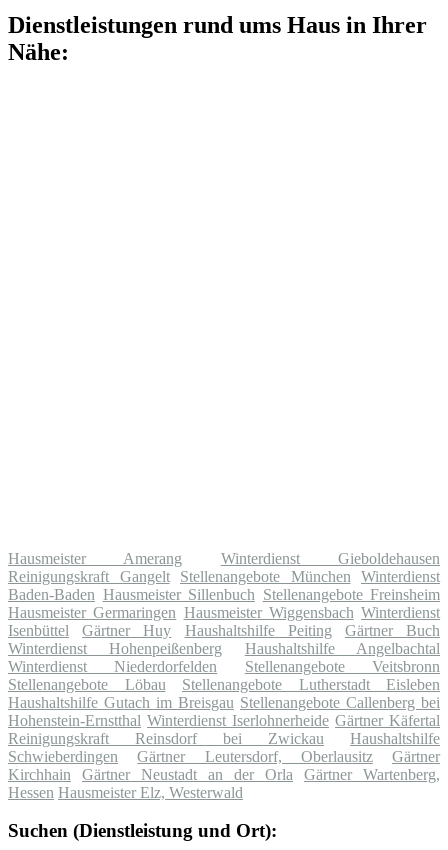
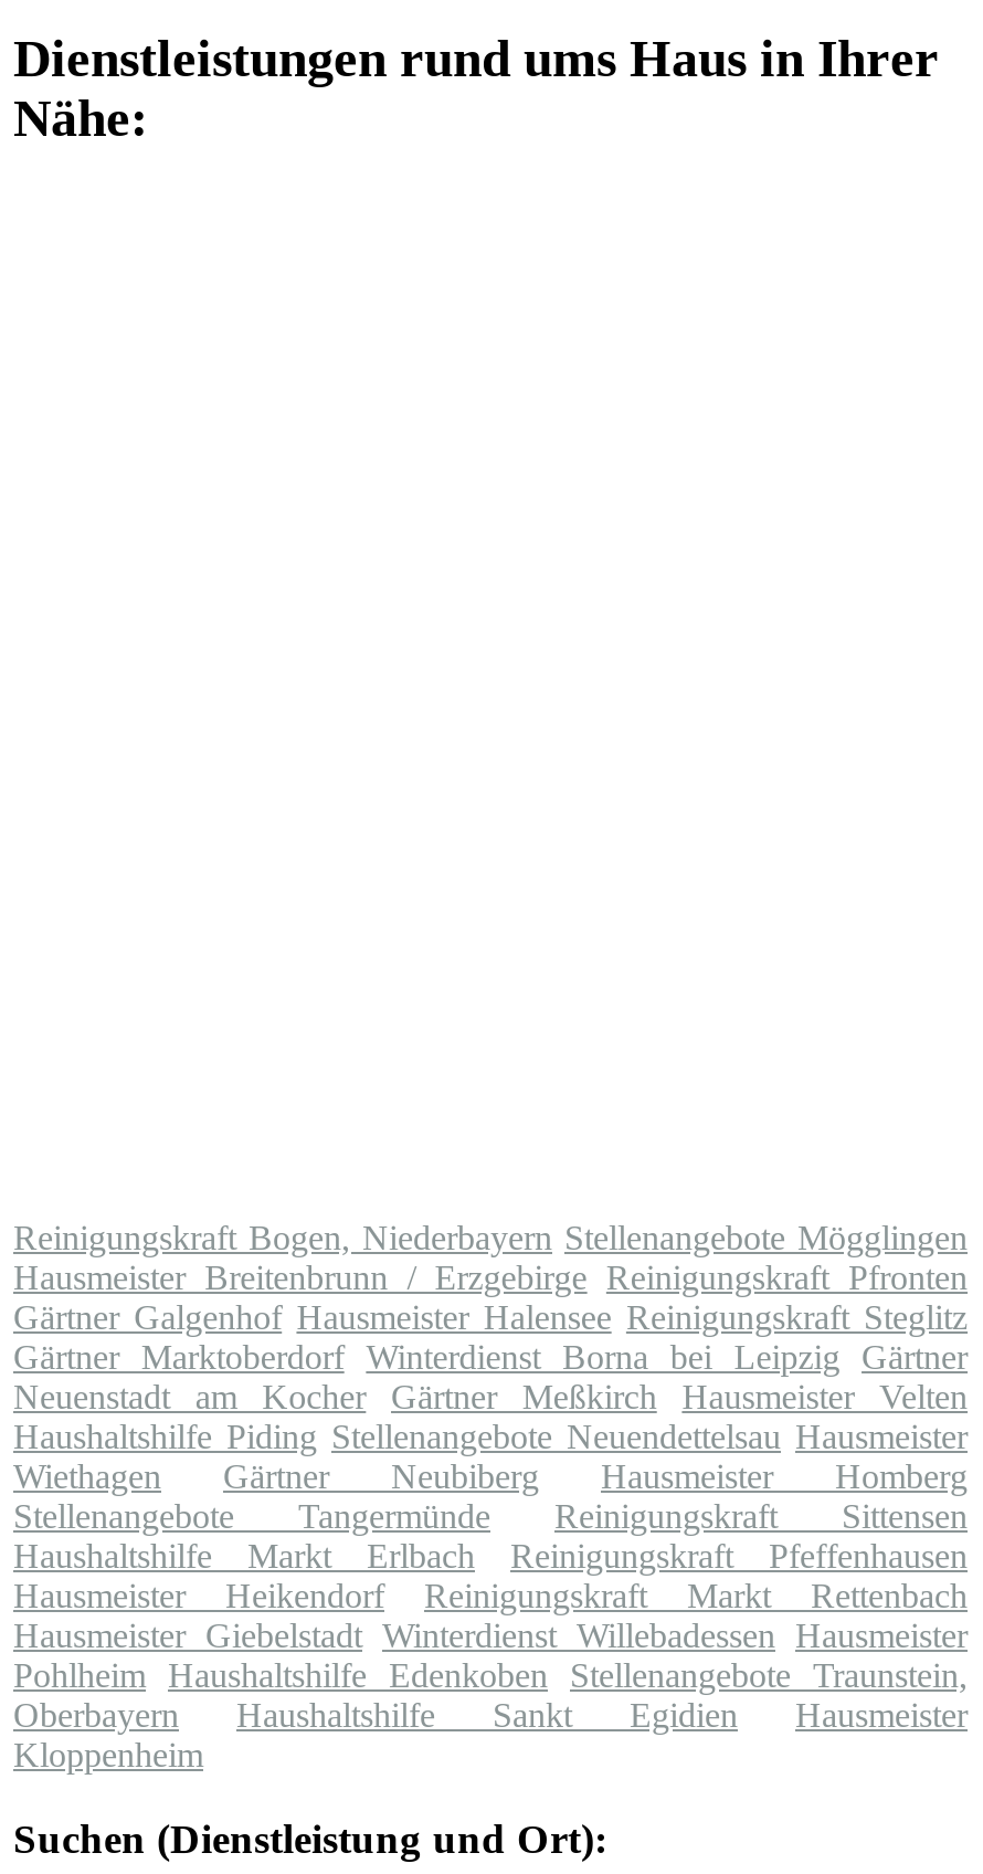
- Hausmeister Amerang
- Winterdienst Gieboldehausen
- Reinigungskraft Gangelt
- Stellenangebote München
- Winterdienst
- Baden-Baden Hausmeister Sillenbuch Stellenangebote Freinsheim
- Hausmeister Germaringen Hausmeister Wiggensbach Winterdienst
- Isenbüttel
- Gärtner Huy
- Haushaltshilfe Peiting
- Gärtner Buch
- Winterdienst Hohenpeißenberg
- Haushaltshilfe Angelbachtal
- Winterdienst Niederdorfelden
- Stellenangebote Veitsbronn
- Stellenangebote Löbau
- Stellenangebote Lutherstadt Eisleben
- Haushaltshilfe Gutach im Breisgau Stellenangebote Callenberg bei
- Hohenstein-Ernstthal Winterdienst Iserlohnerheide Gärtner Käfertal
- Reinigungskraft Reinsdorf bei Zwickau
- Haushaltshilfe
- Schwieberdingen
- Gärtner Leutersdorf, Oberlausitz
- Gärtner
- Kirchhain
- Gärtner Neustadt an der Orla
- Gärtner Wartenberg,
- Hessen Hausmeister Elz, Westerwald
+ Reinigungskraft Bogen, Niederbayern Stellenangebote Mögglingen
+ Hausmeister Breitenbrunn / Erzgebirge Reinigungskraft Pfronten
+ Gärtner Galgenhof Hausmeister Halensee Reinigungskraft Steglitz
+ Gärtner Marktoberdorf Winterdienst Borna bei Leipzig Gärtner
+ Neuenstadt am Kocher
+ Gärtner Meßkirch
+ Hausmeister Velten
+ Haushaltshilfe Piding Stellenangebote Neuendettelsau Hausmeister
+ Wiethagen
+ Gärtner Neubiberg
+ Hausmeister Homberg
+ Stellenangebote Tangermünde
+ Reinigungskraft Sittensen
+ Haushaltshilfe Markt Erlbach
+ Reinigungskraft Pfeffenhausen
+ Hausmeister Heikendorf
+ Reinigungskraft Markt Rettenbach
+ Hausmeister Giebelstadt Winterdienst Willebadessen Hausmeister
+ Pohlheim Haushaltshilfe Edenkoben Stellenangebote Traunstein,
+ Oberbayern
+ Haushaltshilfe Sankt Egidien
+ Hausmeister
+ Kloppenheim
